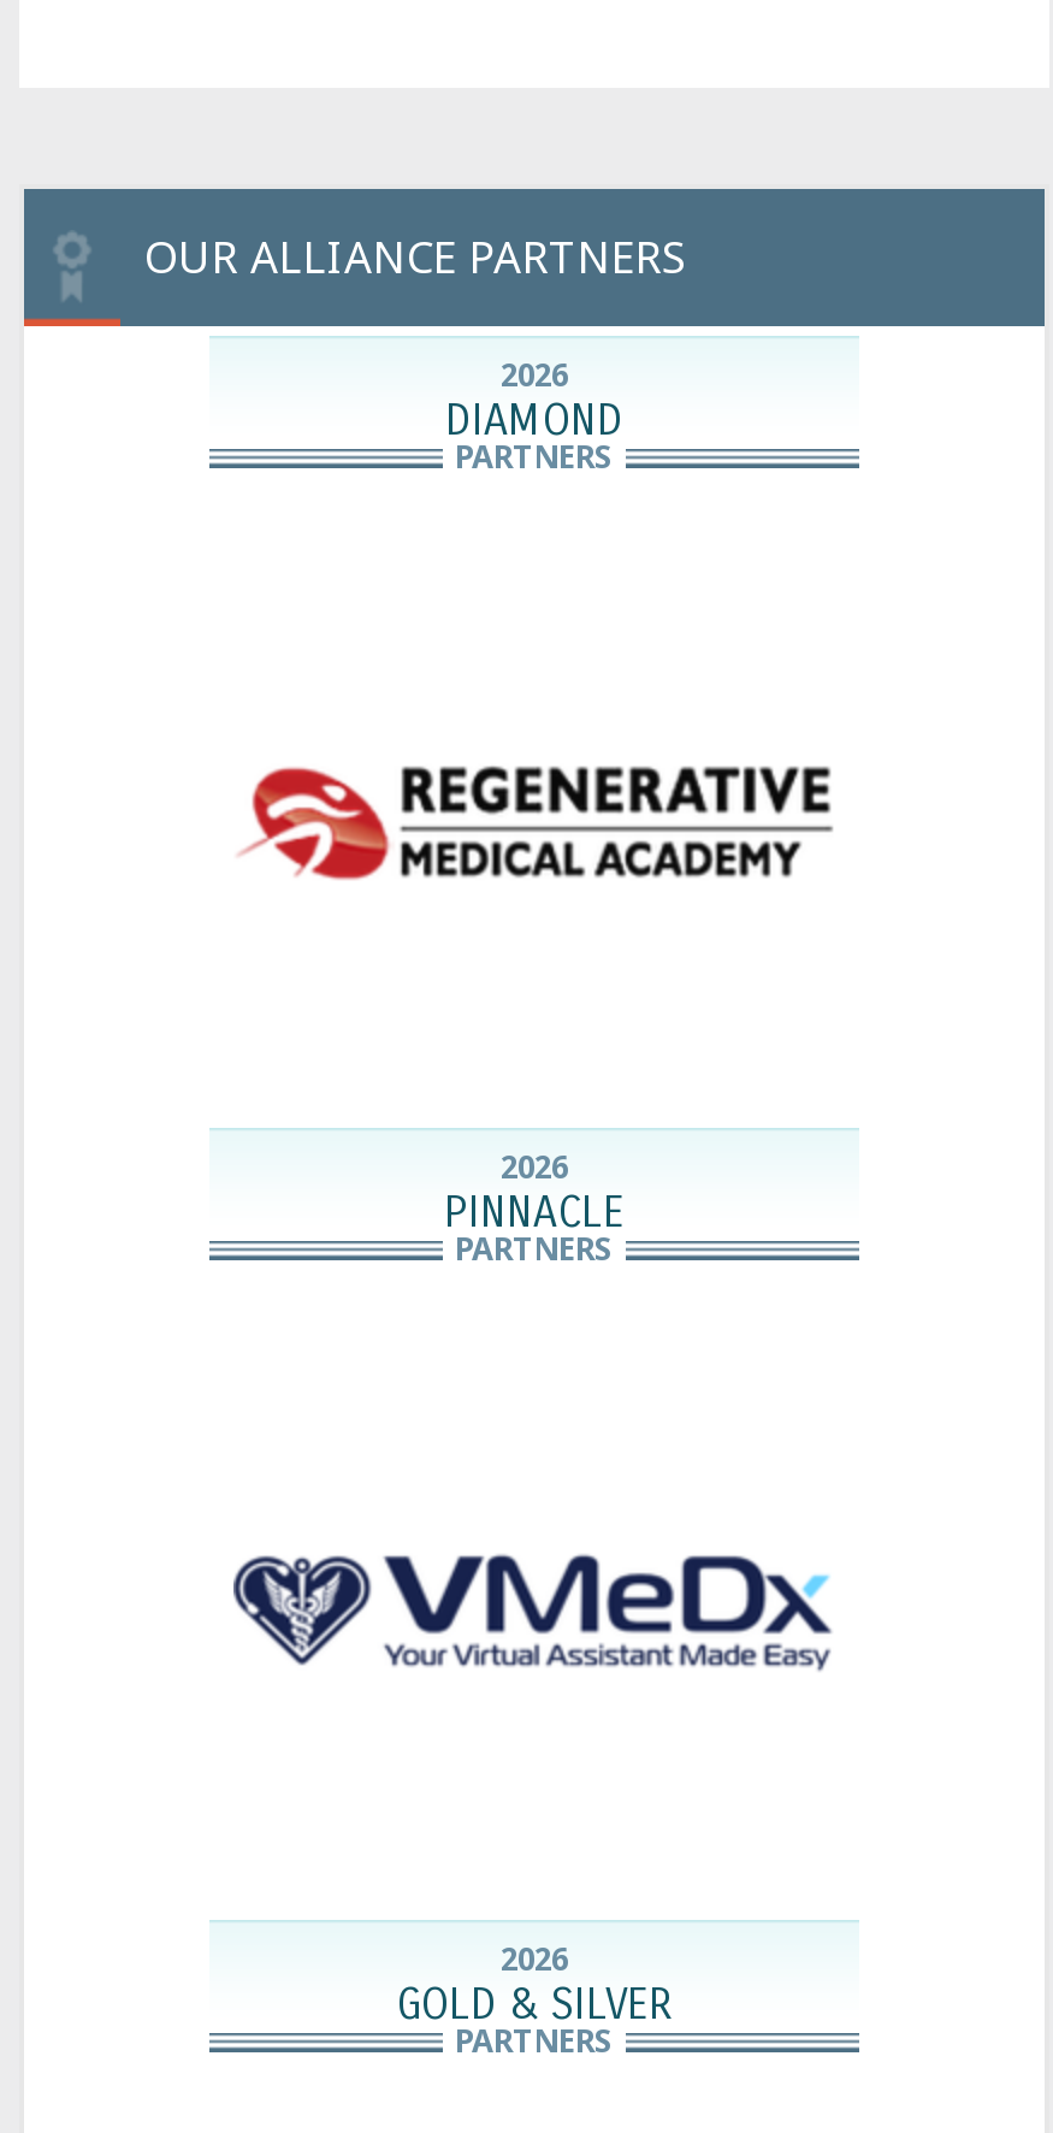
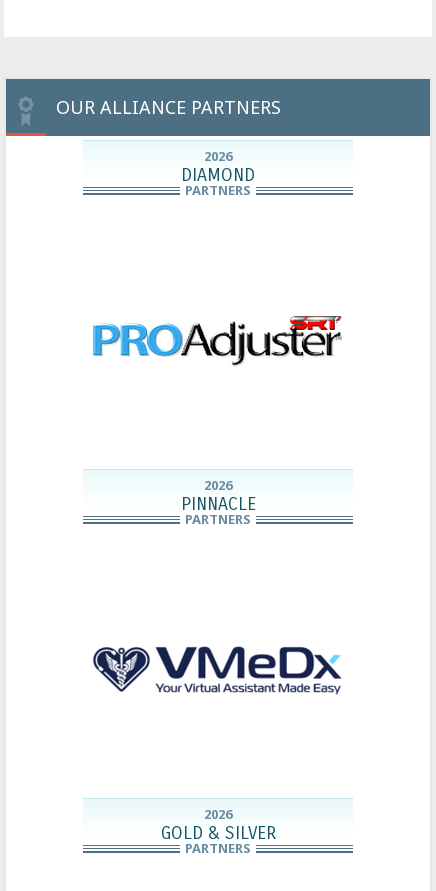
- [image]
+ [image]
